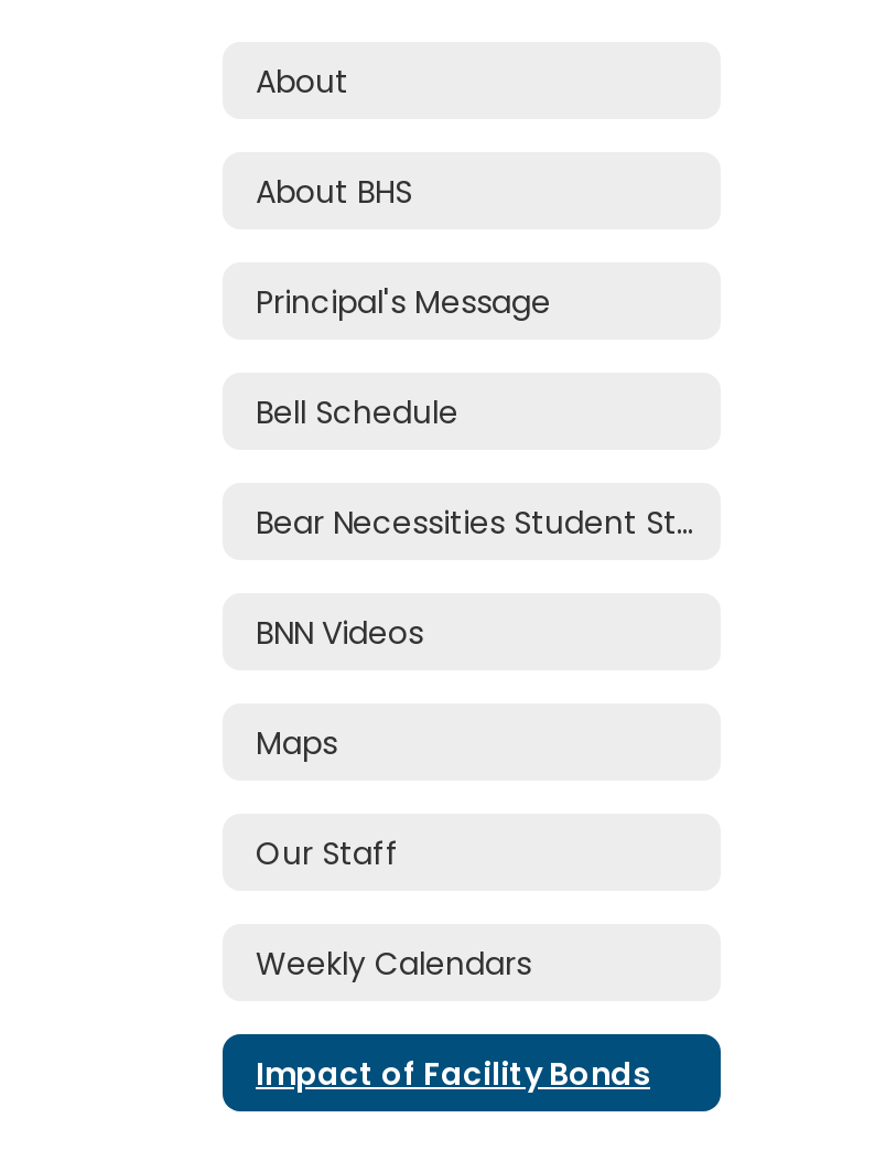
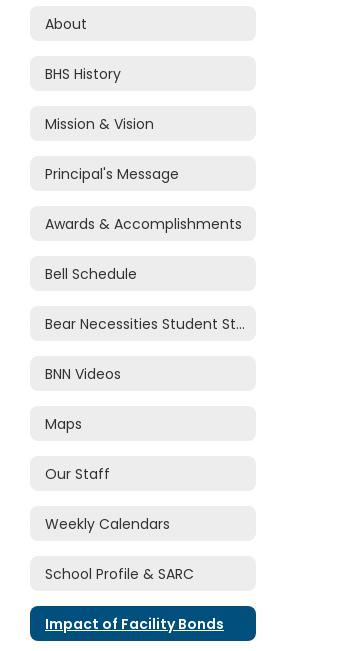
- About BHS
+ BHS History
+ Mission & Vision

+ Awards & Accomplishments

+ School Profile & SARC
